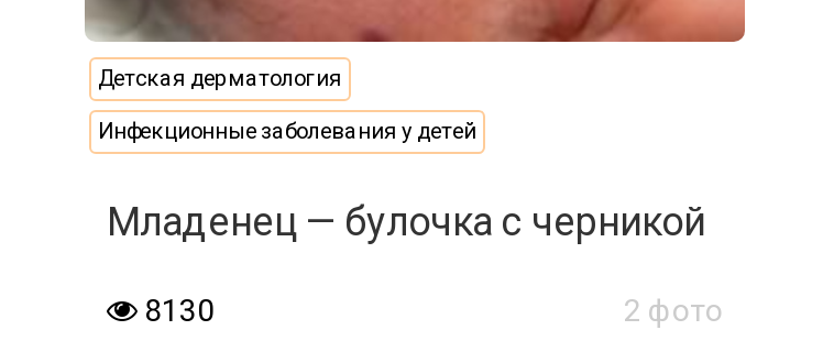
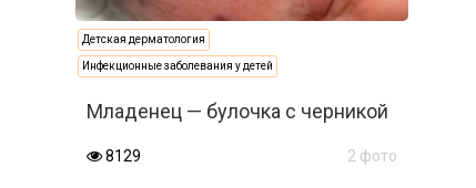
- 8130
+ 8129
